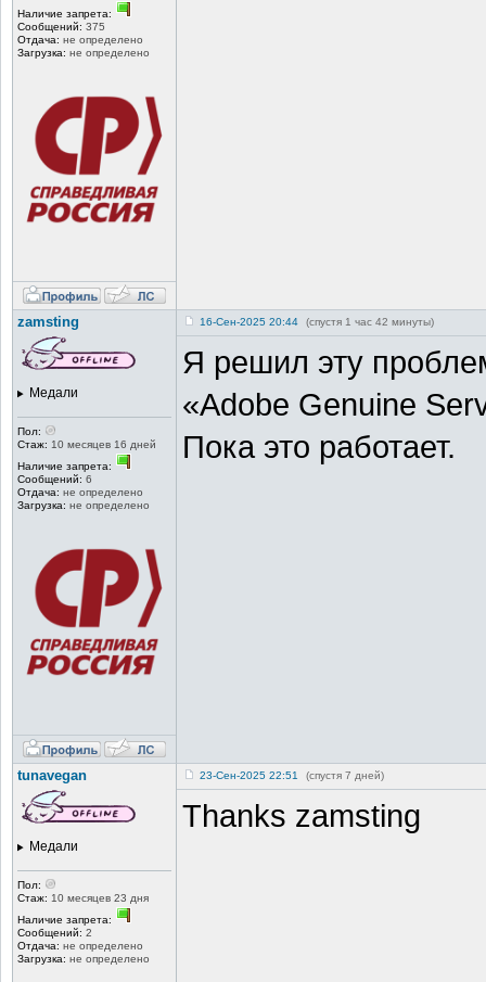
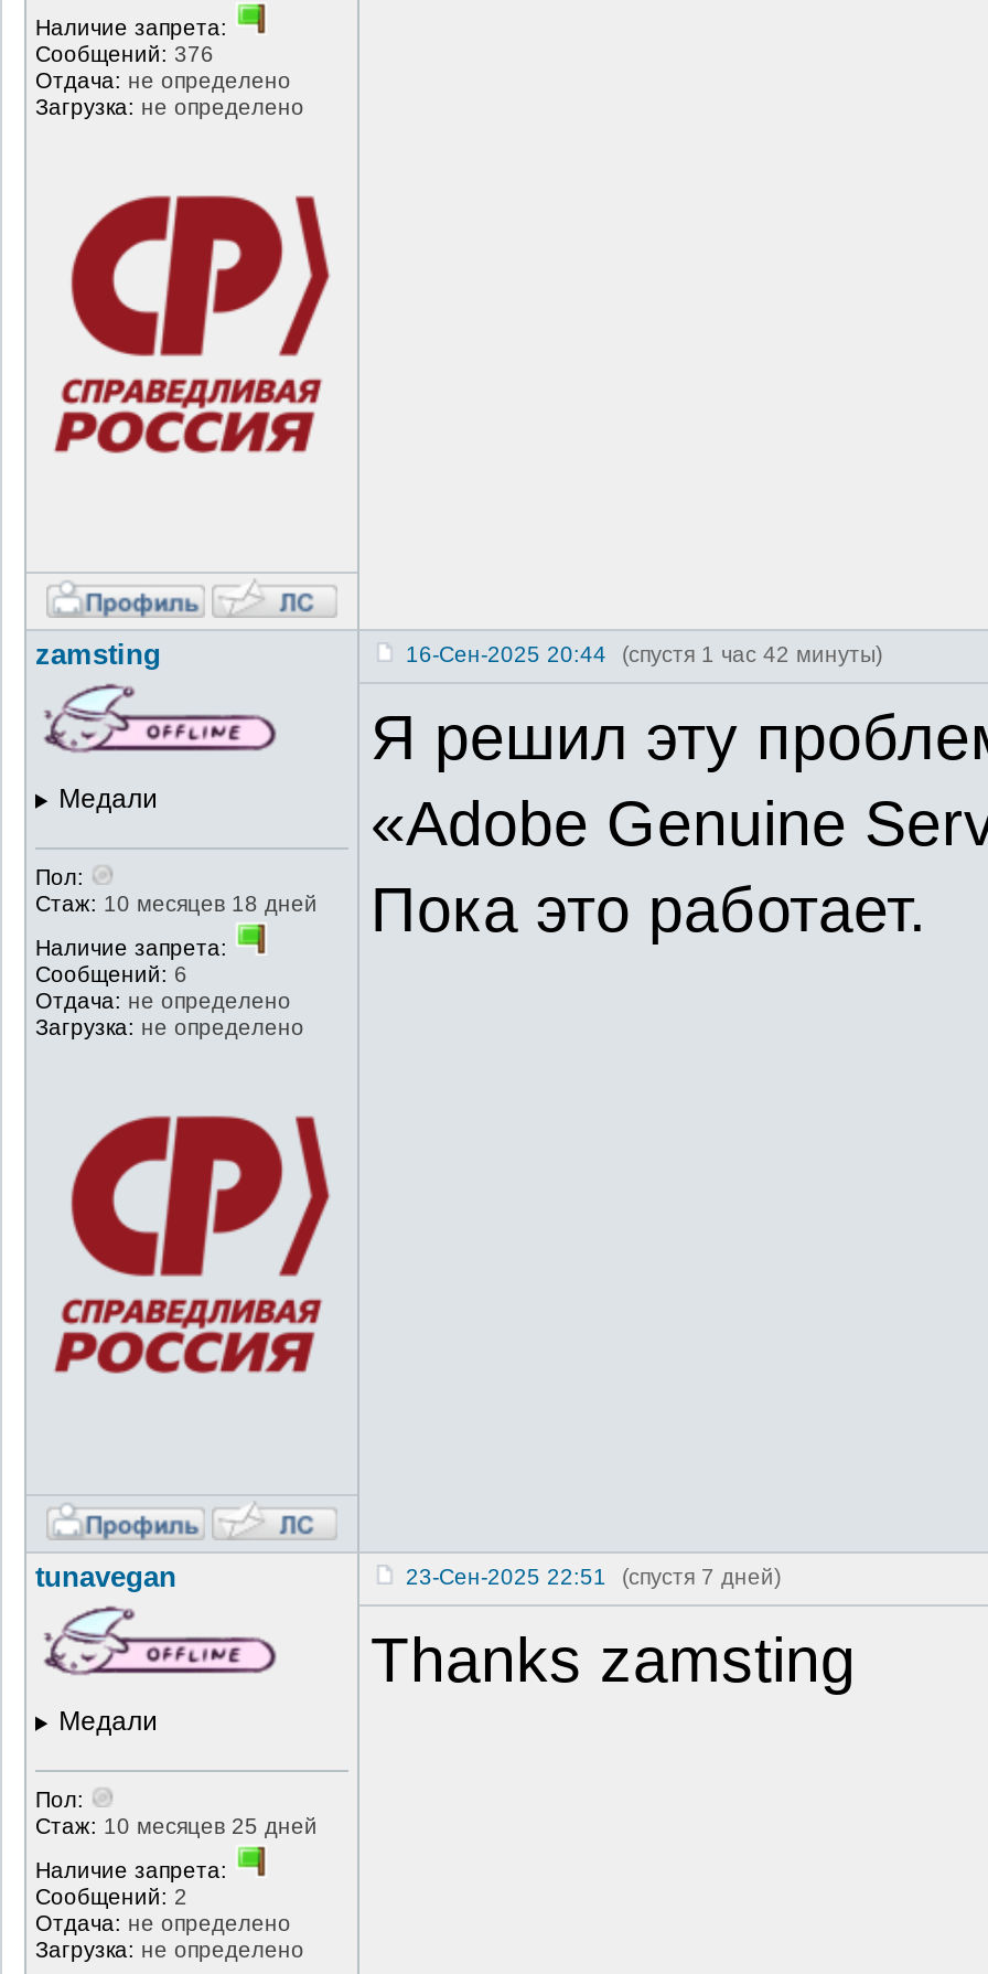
- Сообщений: 375
+ Сообщений: 376

- Стаж: 10 месяцев 16 дней
+ Стаж: 10 месяцев 18 дней

- Стаж: 10 месяцев 23 дня
+ Стаж: 10 месяцев 25 дней
